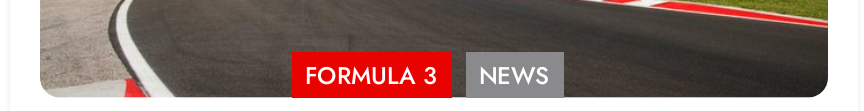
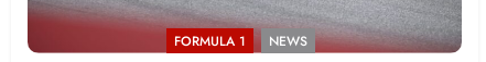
- FORMULA 3 NEWS
+ FORMULA 1 NEWS
